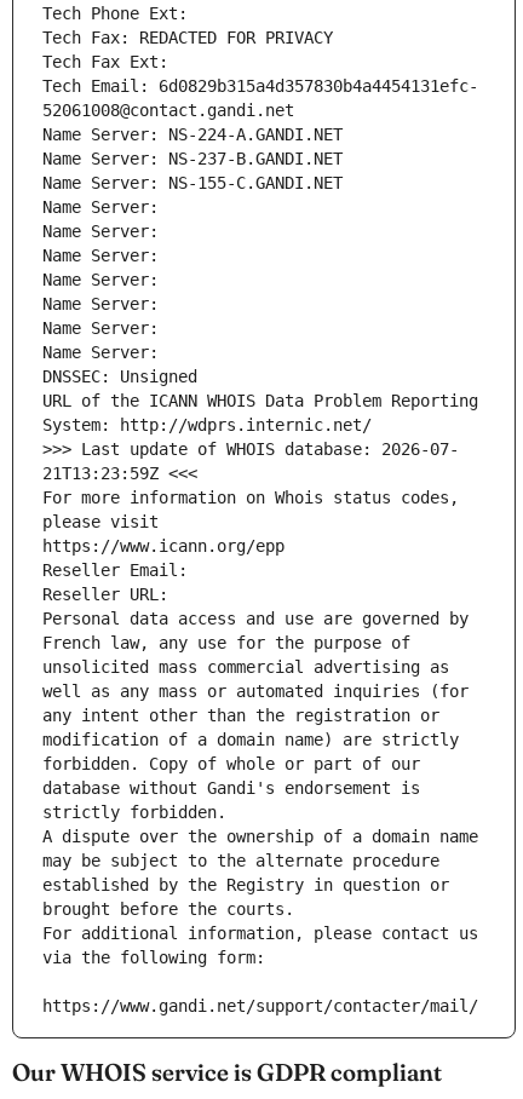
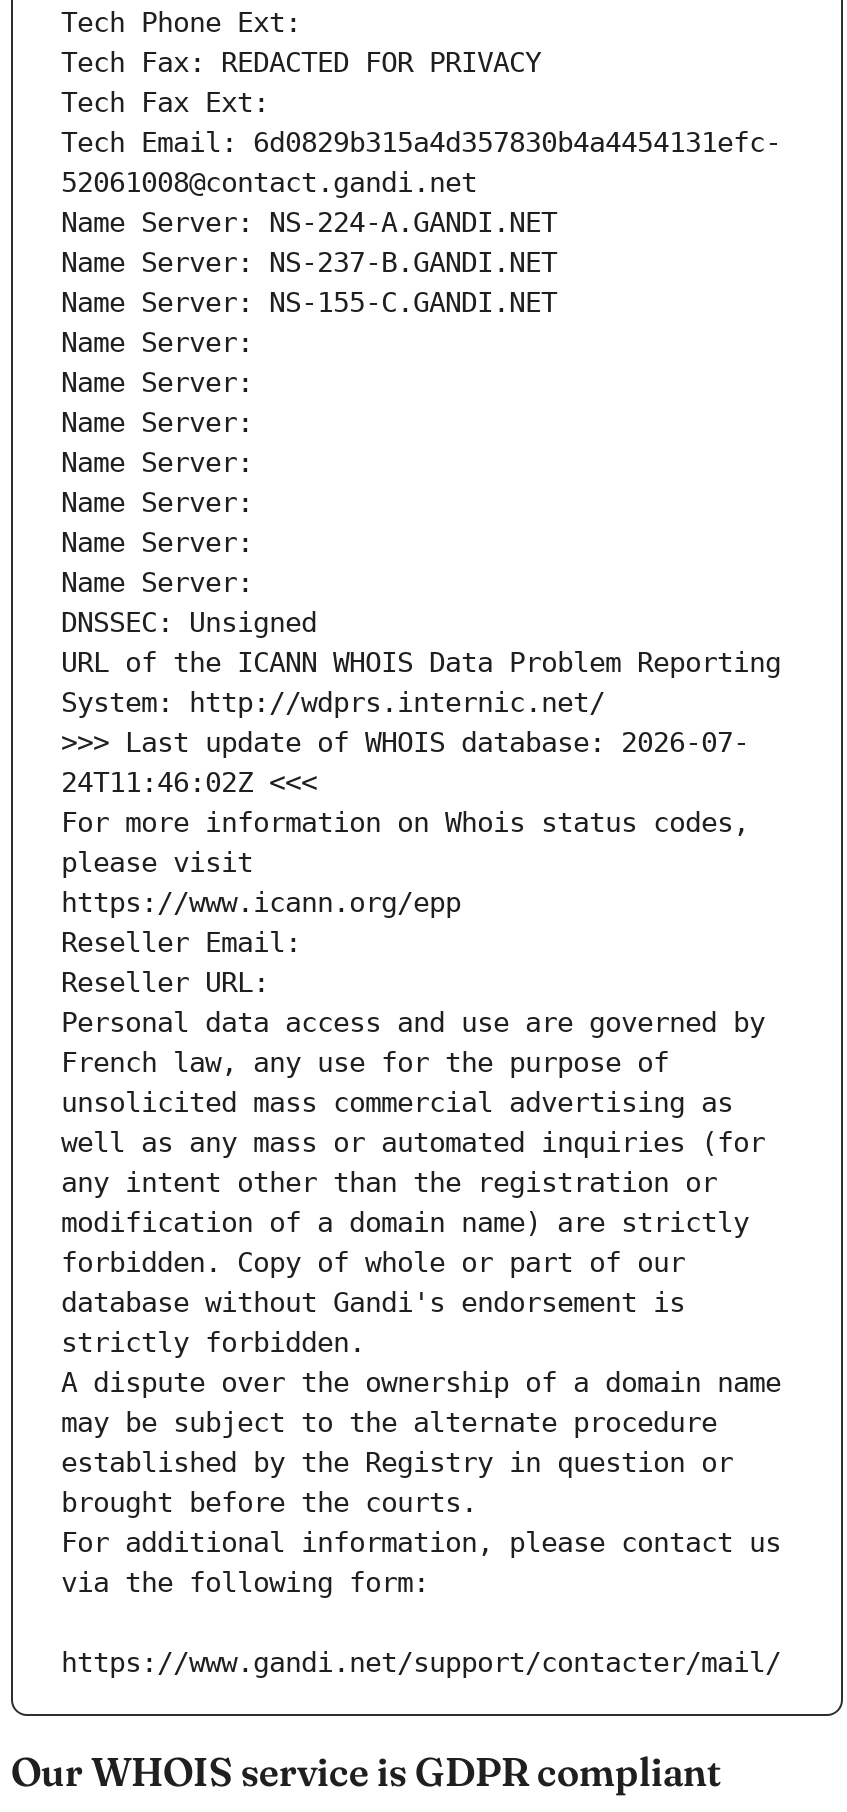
- 21T13:23:59Z <<<
+ 24T11:46:02Z <<<
